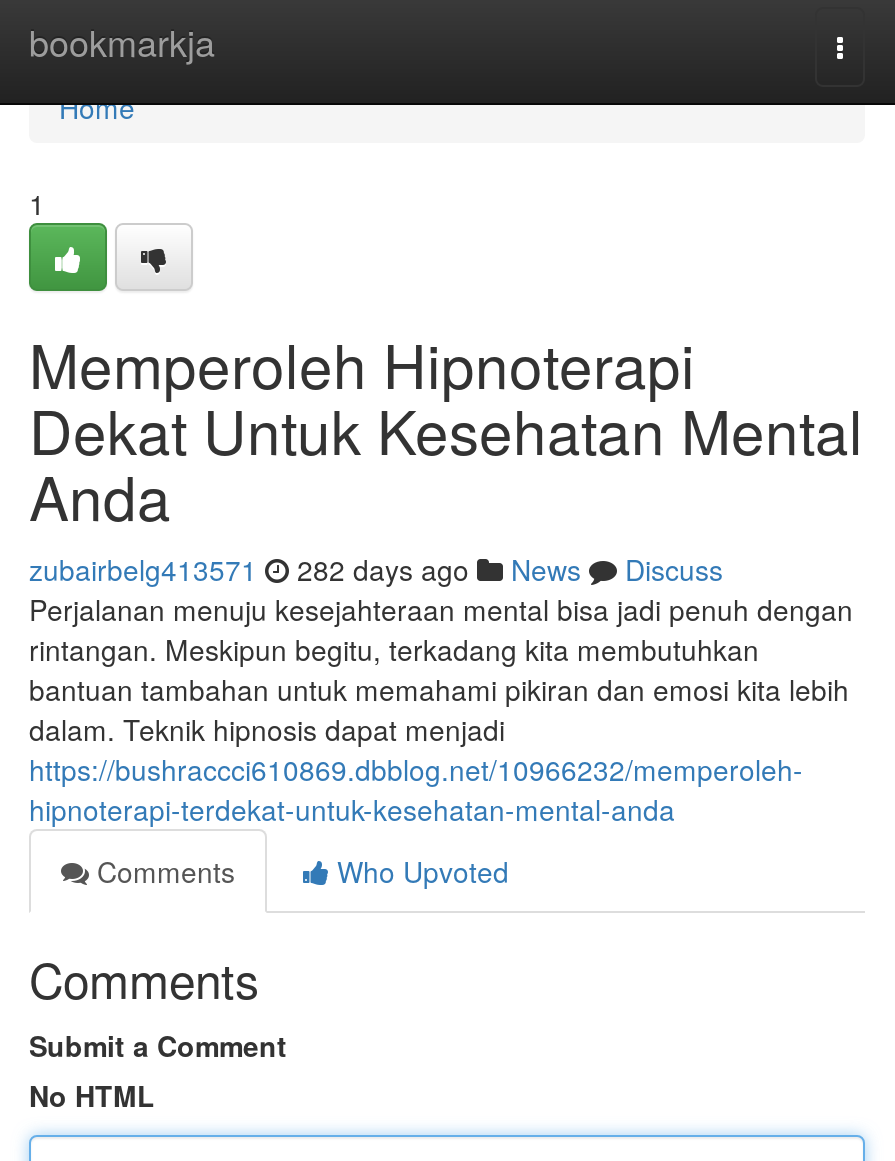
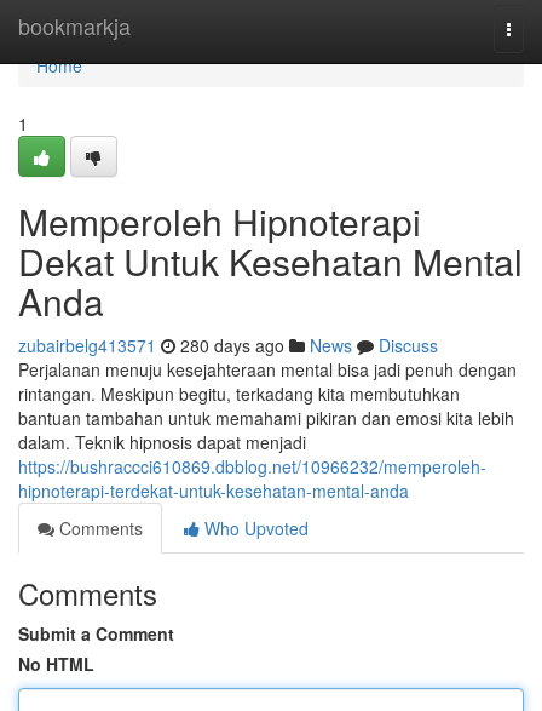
- zubairbelg413571 282 days ago News Discuss
+ zubairbelg413571 280 days ago News Discuss
